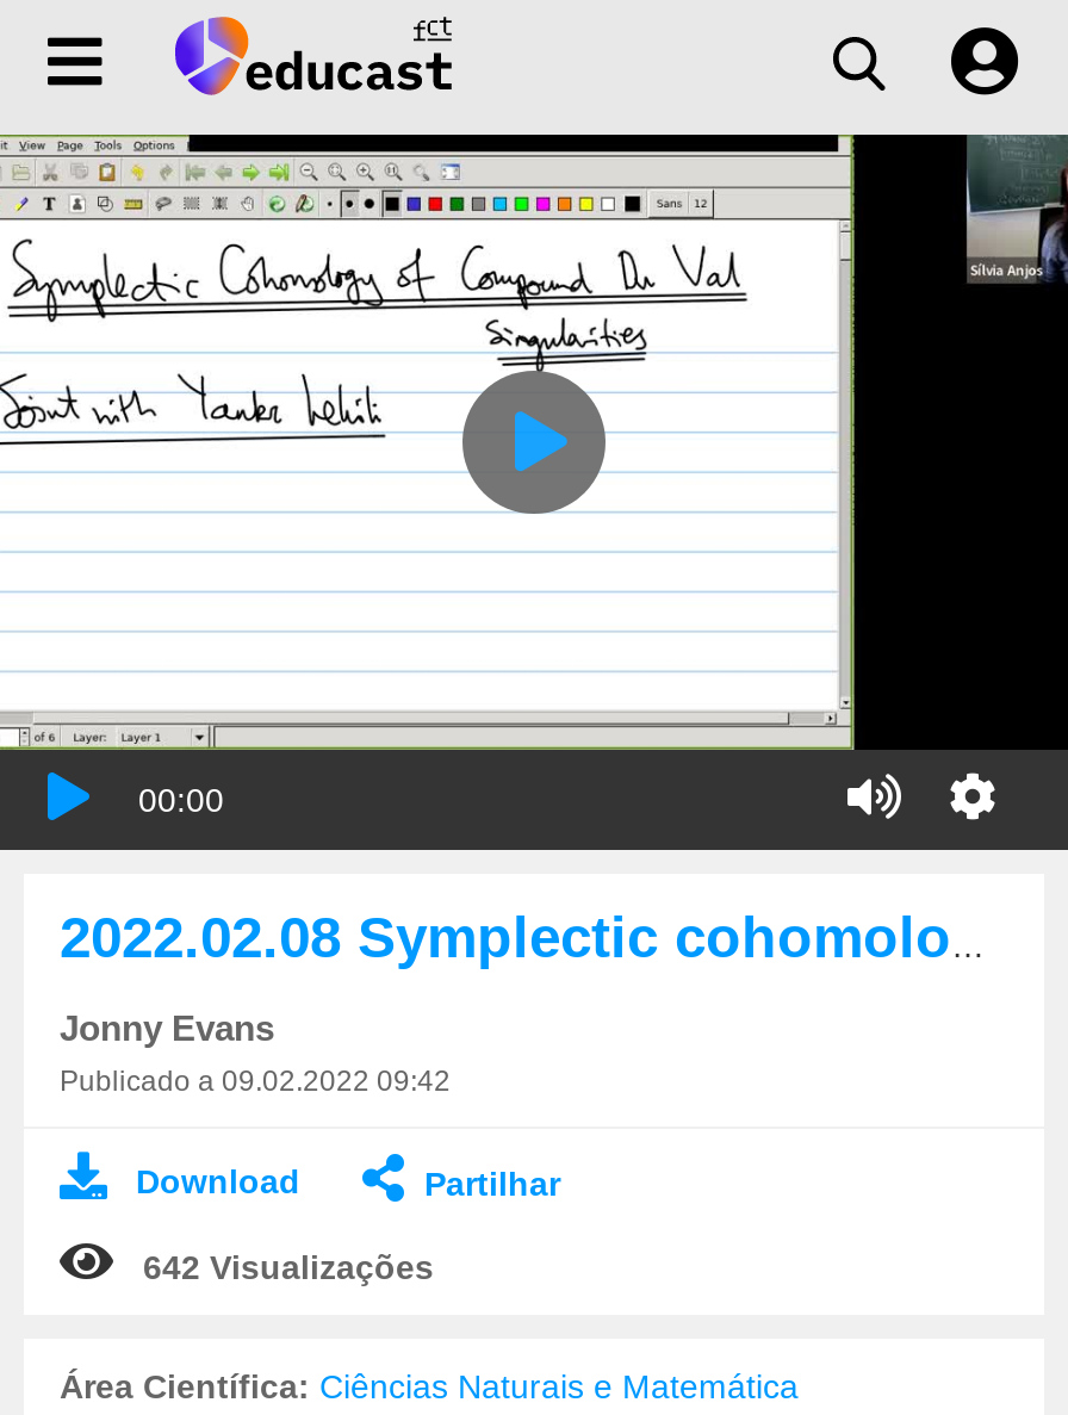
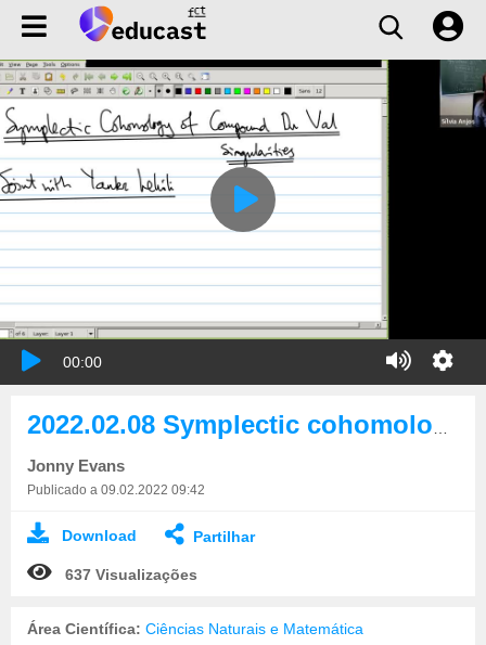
- 642 Visualizações
+ 637 Visualizações
